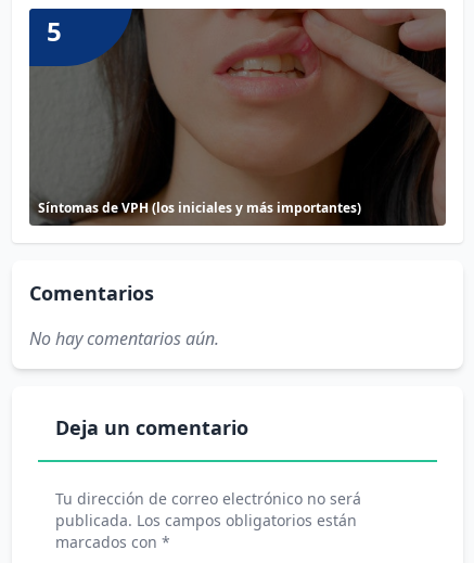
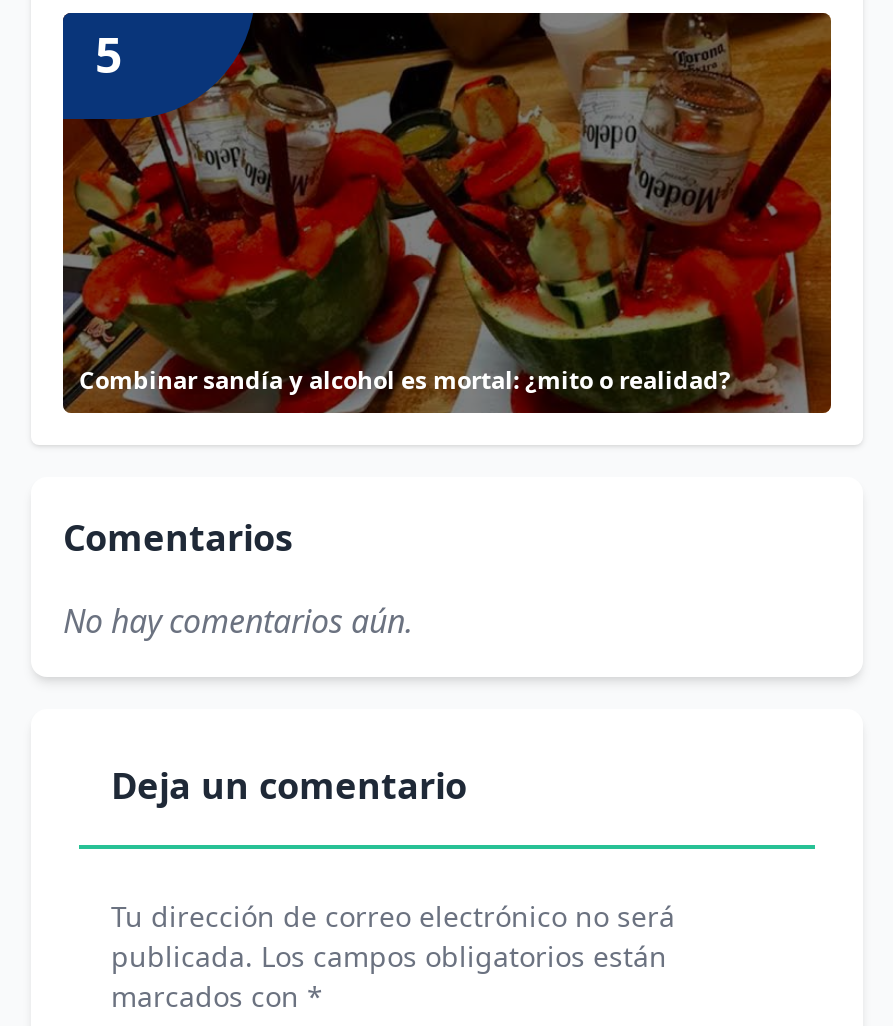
- [image]
- Síntomas de VPH (los iniciales y más importantes)
+ [image]
+ Combinar sandía y alcohol es mortal: ¿mito o realidad?
